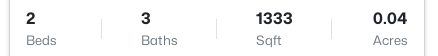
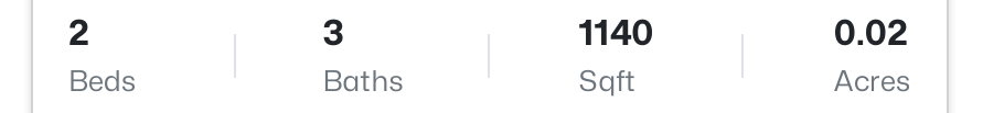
- 1333
+ 1140

- 0.04
+ 0.02
